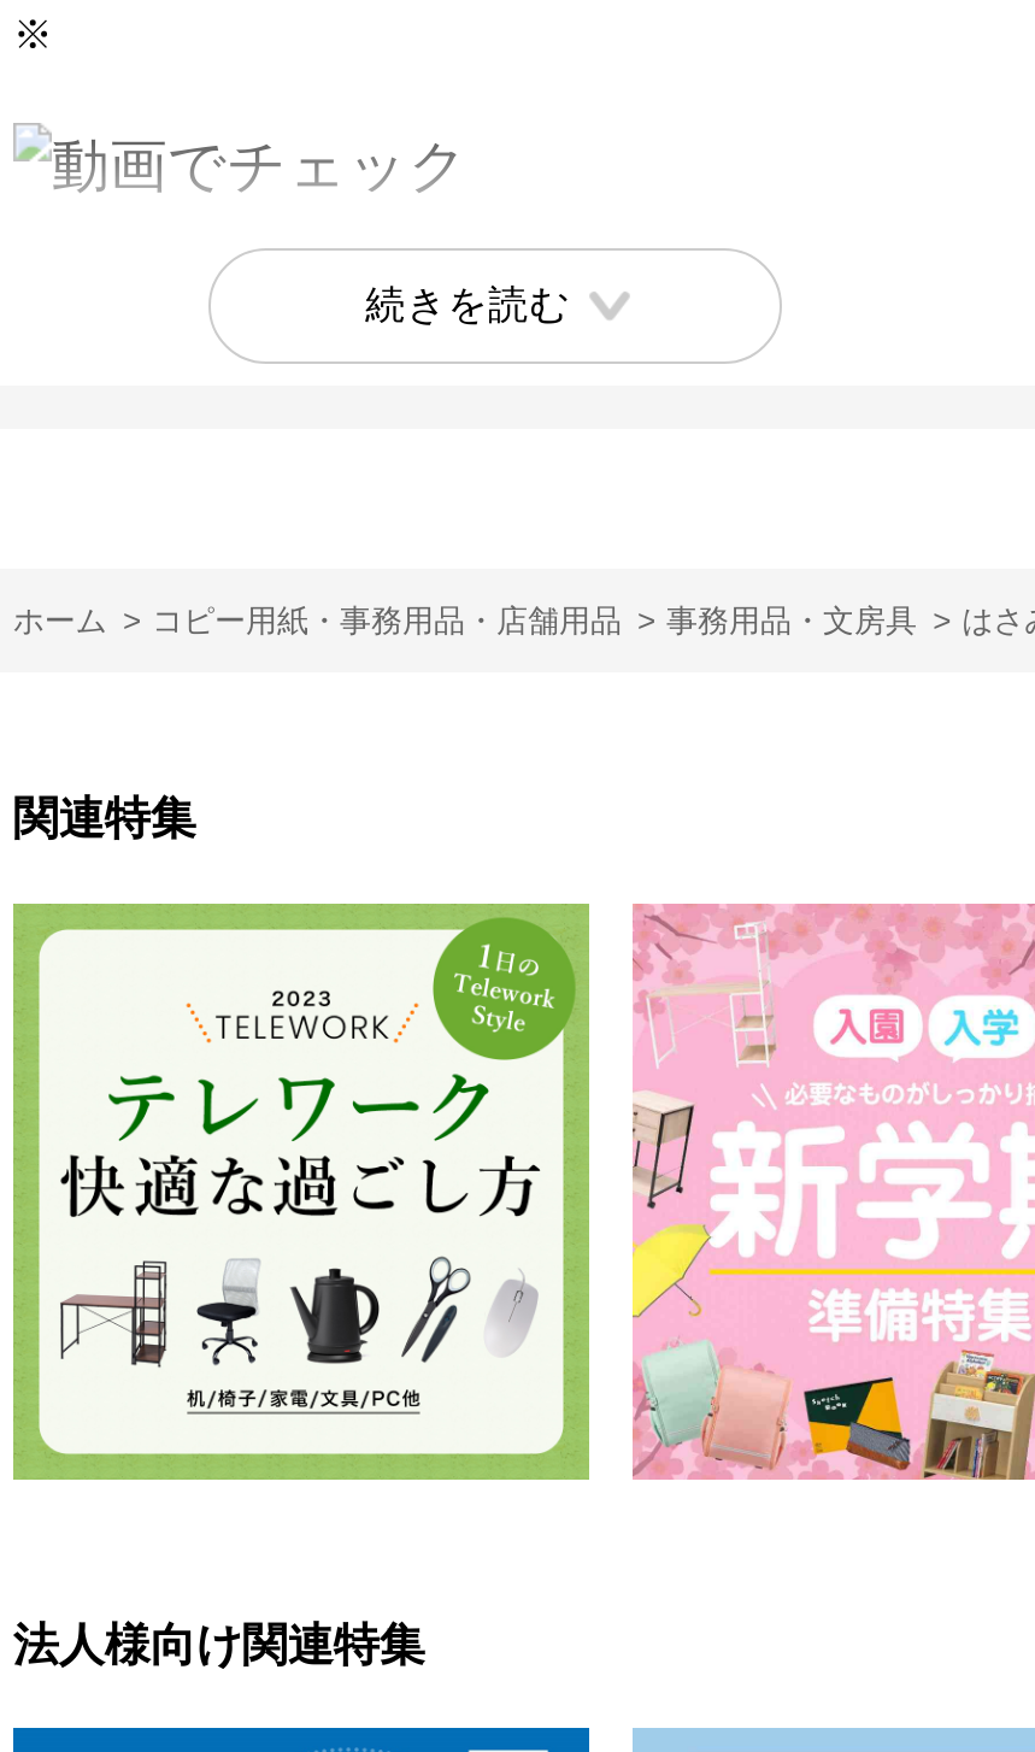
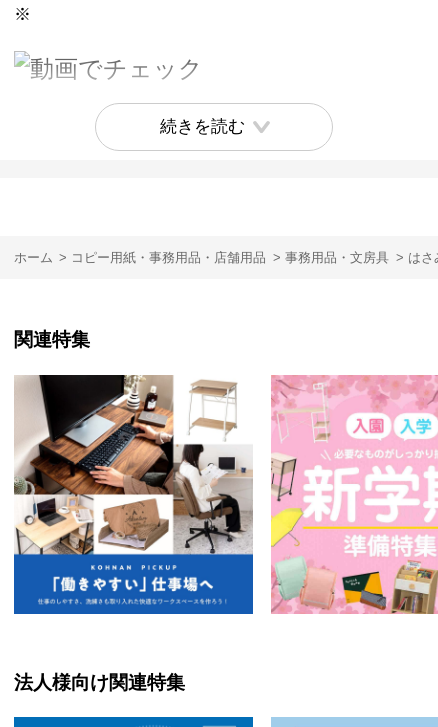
- [image]
+ [image]
